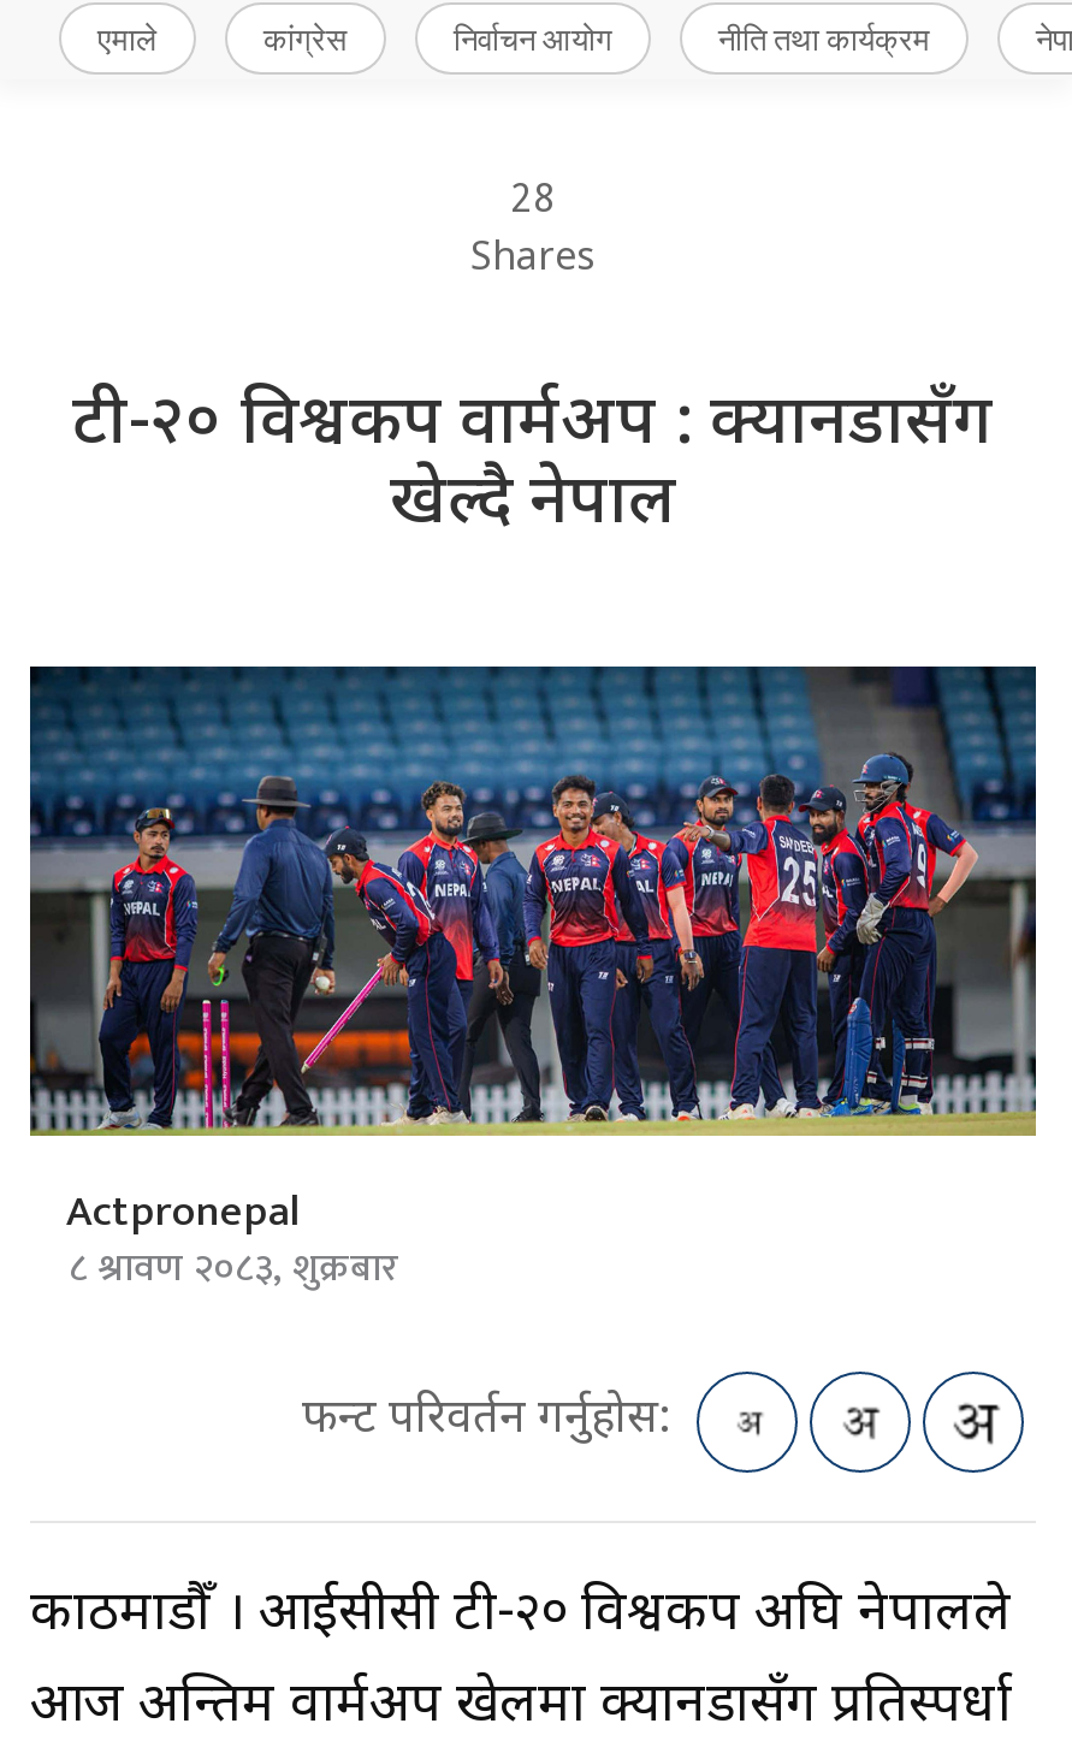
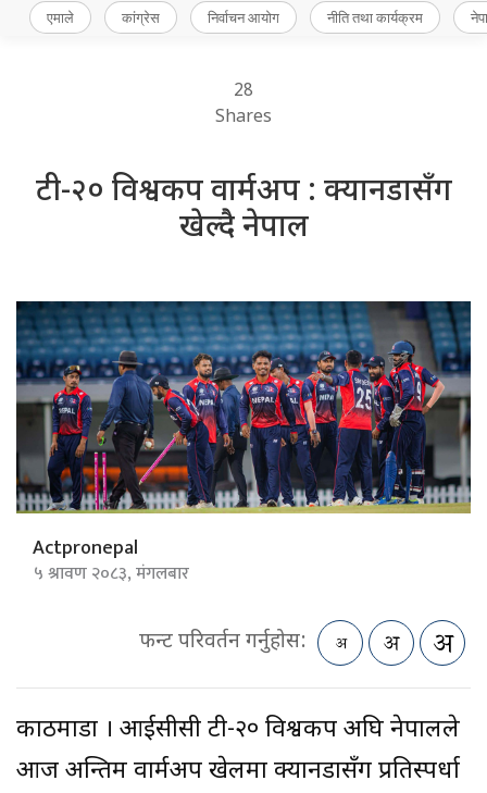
- ८ श्रावण २०८३, शुक्रबार
+ ५ श्रावण २०८३, मंगलबार
